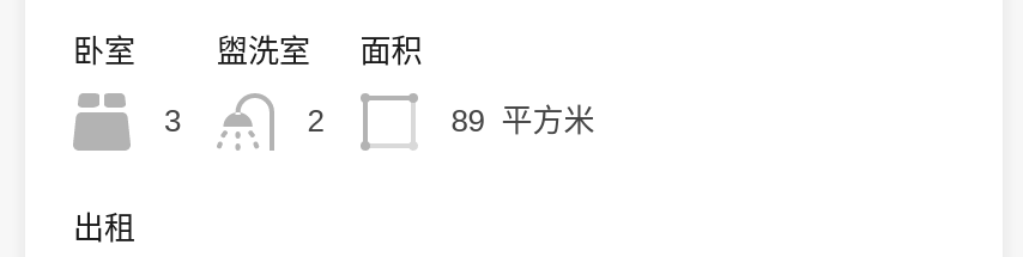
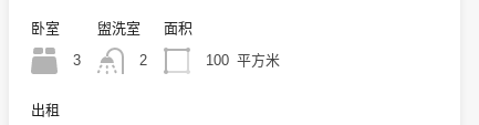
- 89 平方米
+ 100 平方米
